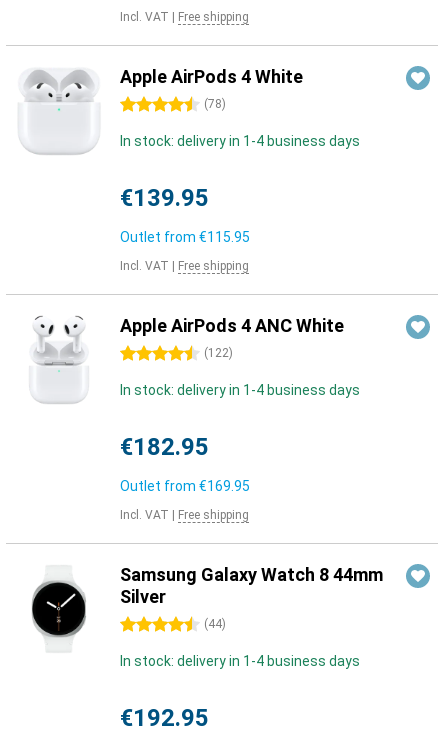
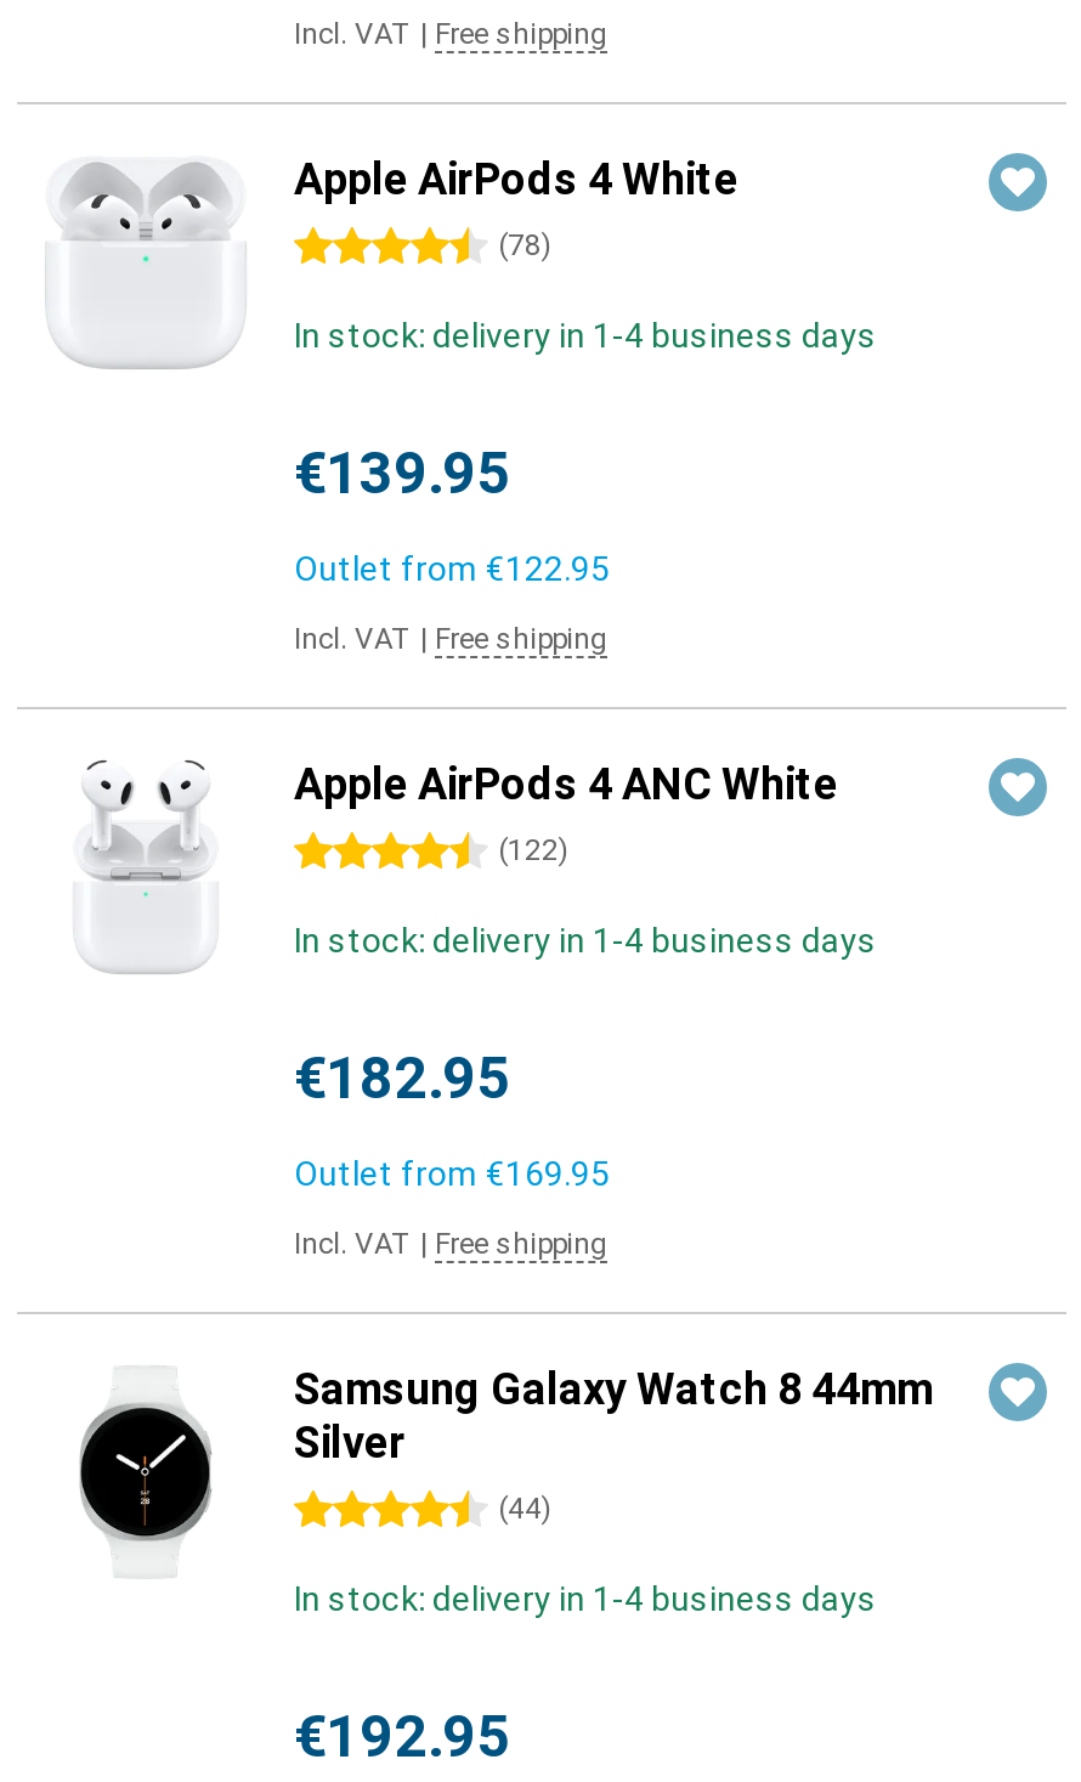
- Outlet from €115.95
+ Outlet from €122.95
